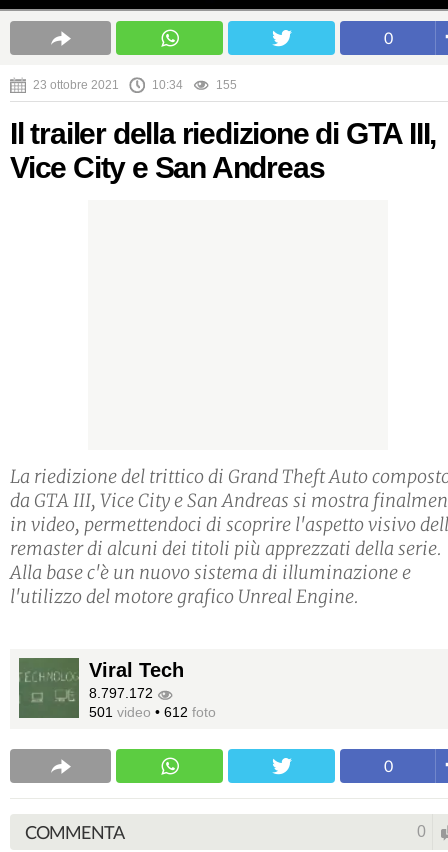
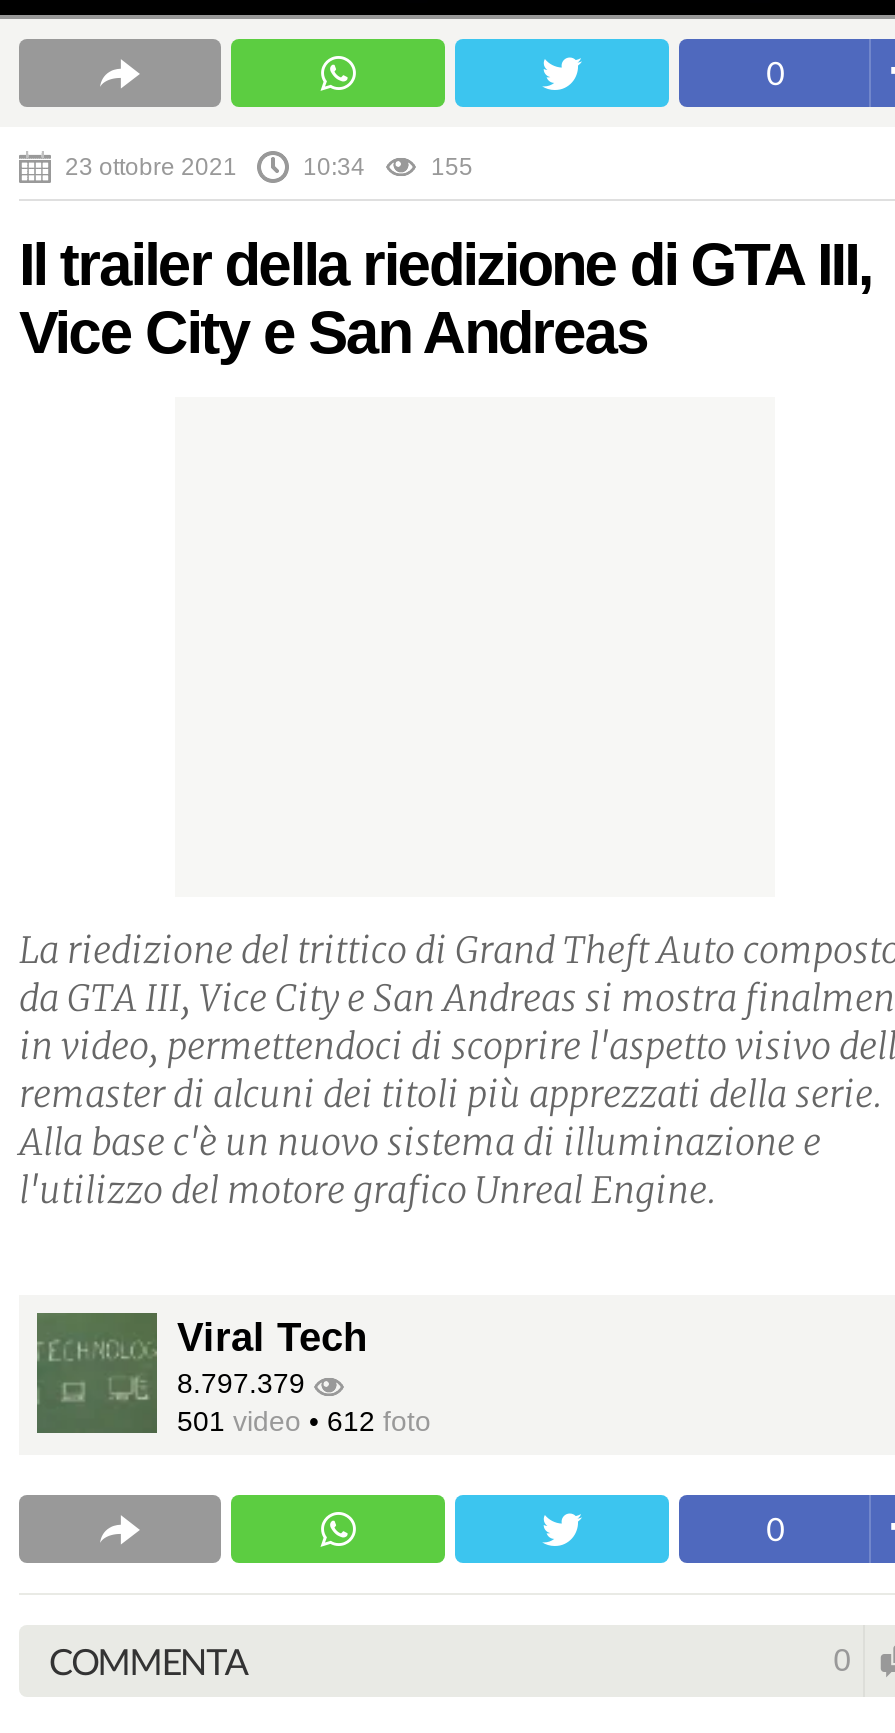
- 8.797.172
+ 8.797.379
